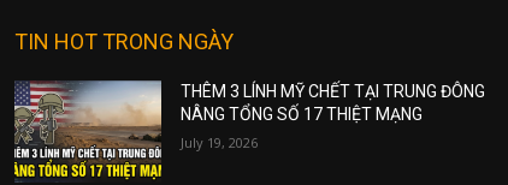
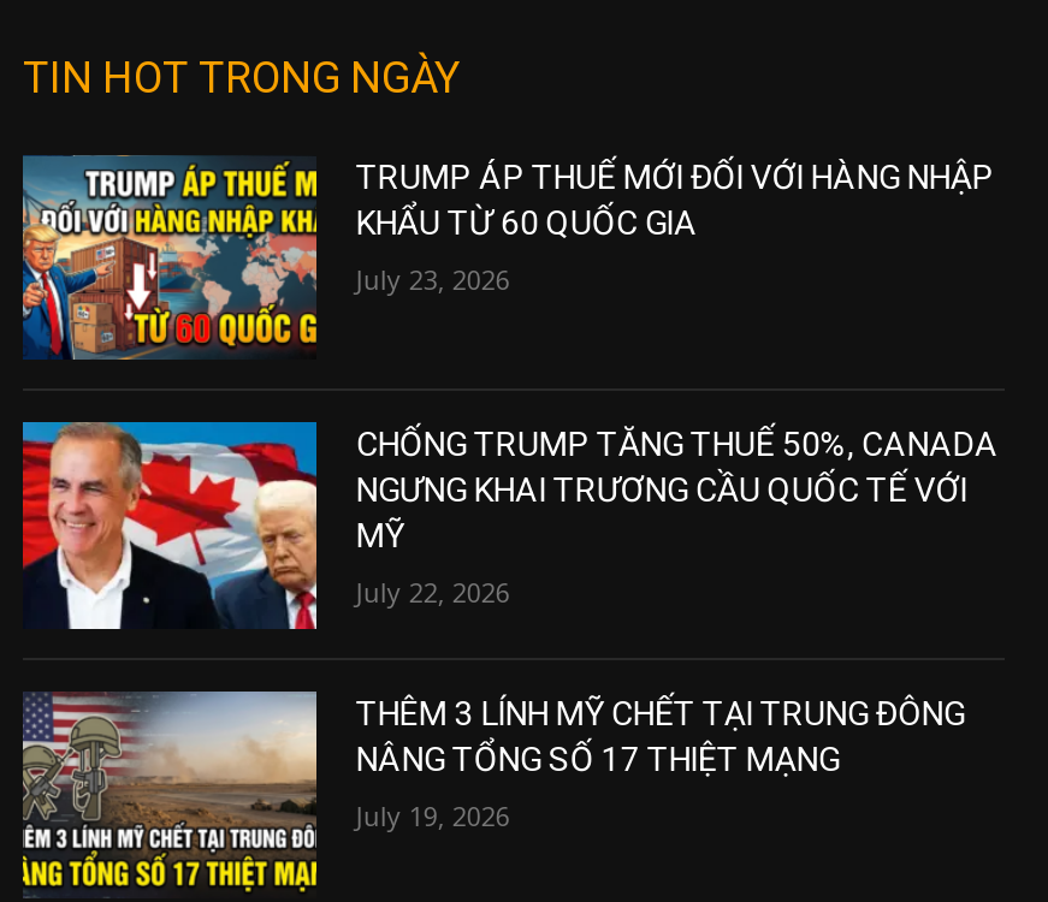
+ [image]
+ TRUMP ÁP THUẾ MỚI ĐỐI VỚI HÀNG NHẬP
+ KHẨU TỪ 60 QUỐC GIA
+ July 23, 2026

+ [image]
+ CHỐNG TRUMP TĂNG THUẾ 50%, CANADA
+ NGƯNG KHAI TRƯƠNG CẦU QUỐC TẾ VỚI
+ MỸ
+ July 22, 2026
